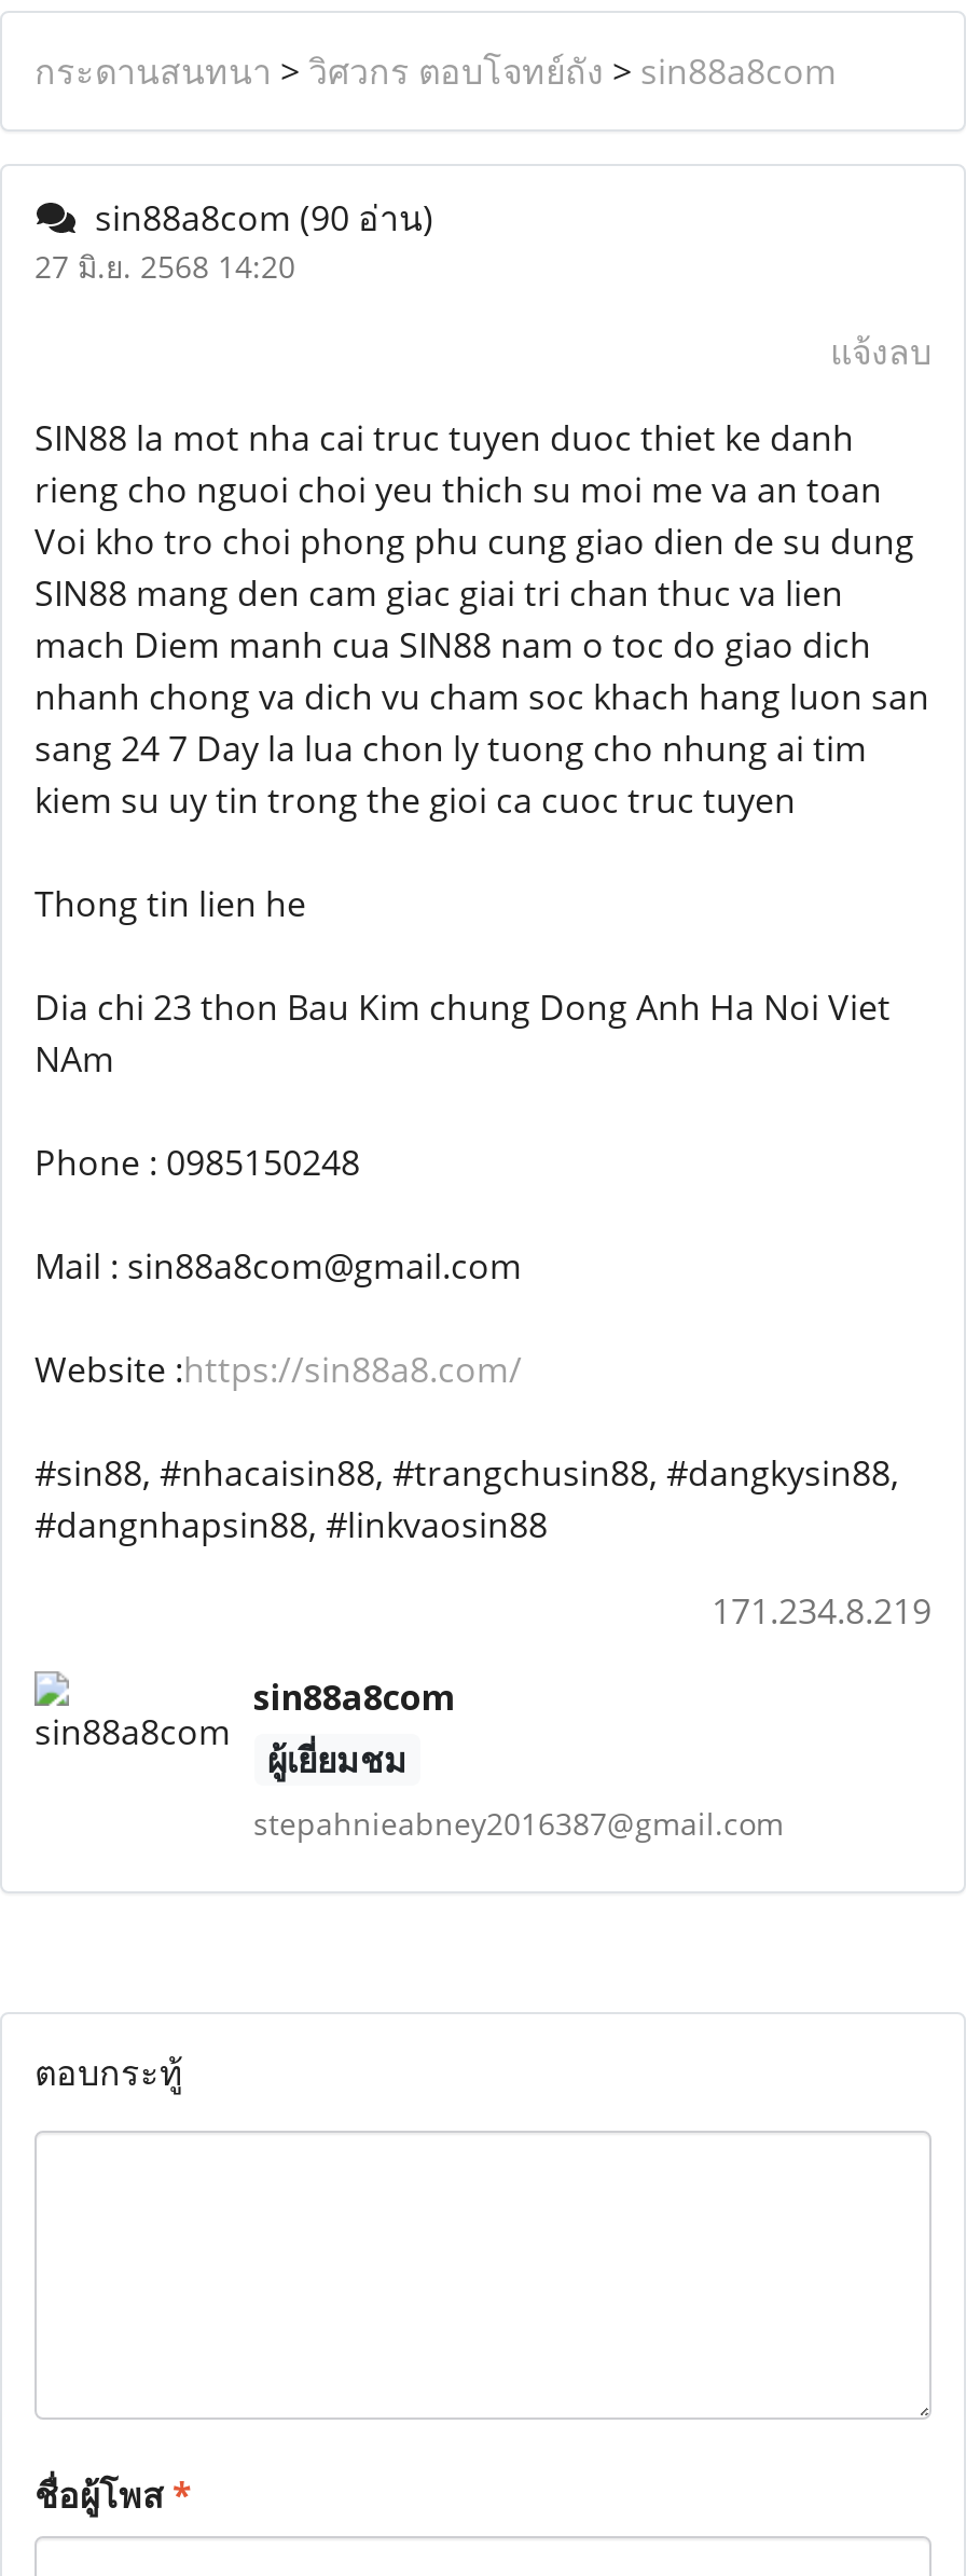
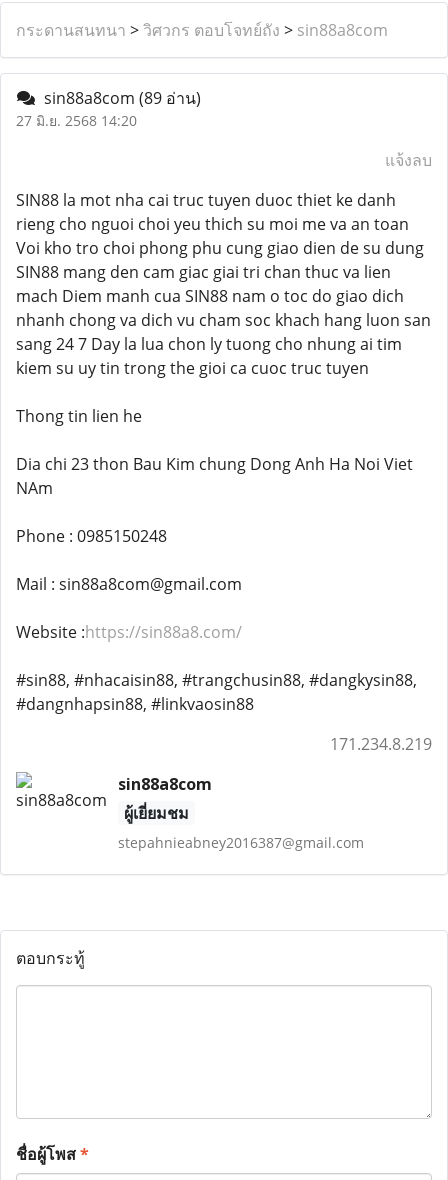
- sin88a8com (90 อ่าน)
+ sin88a8com (89 อ่าน)
